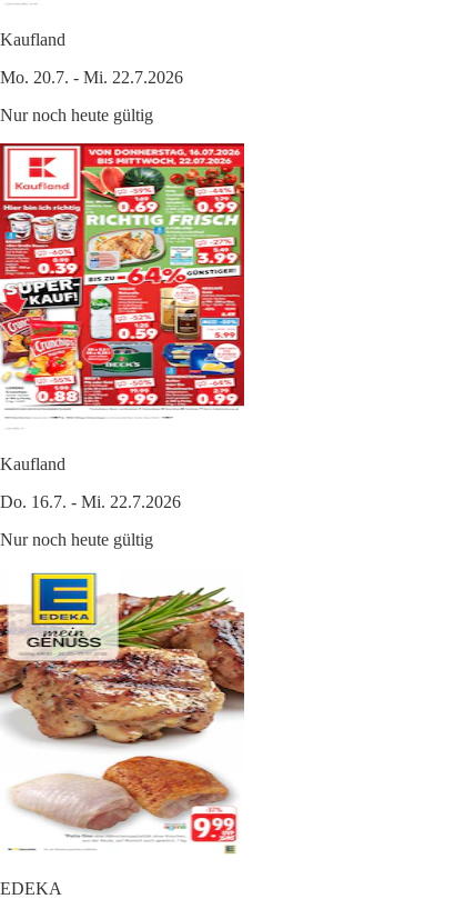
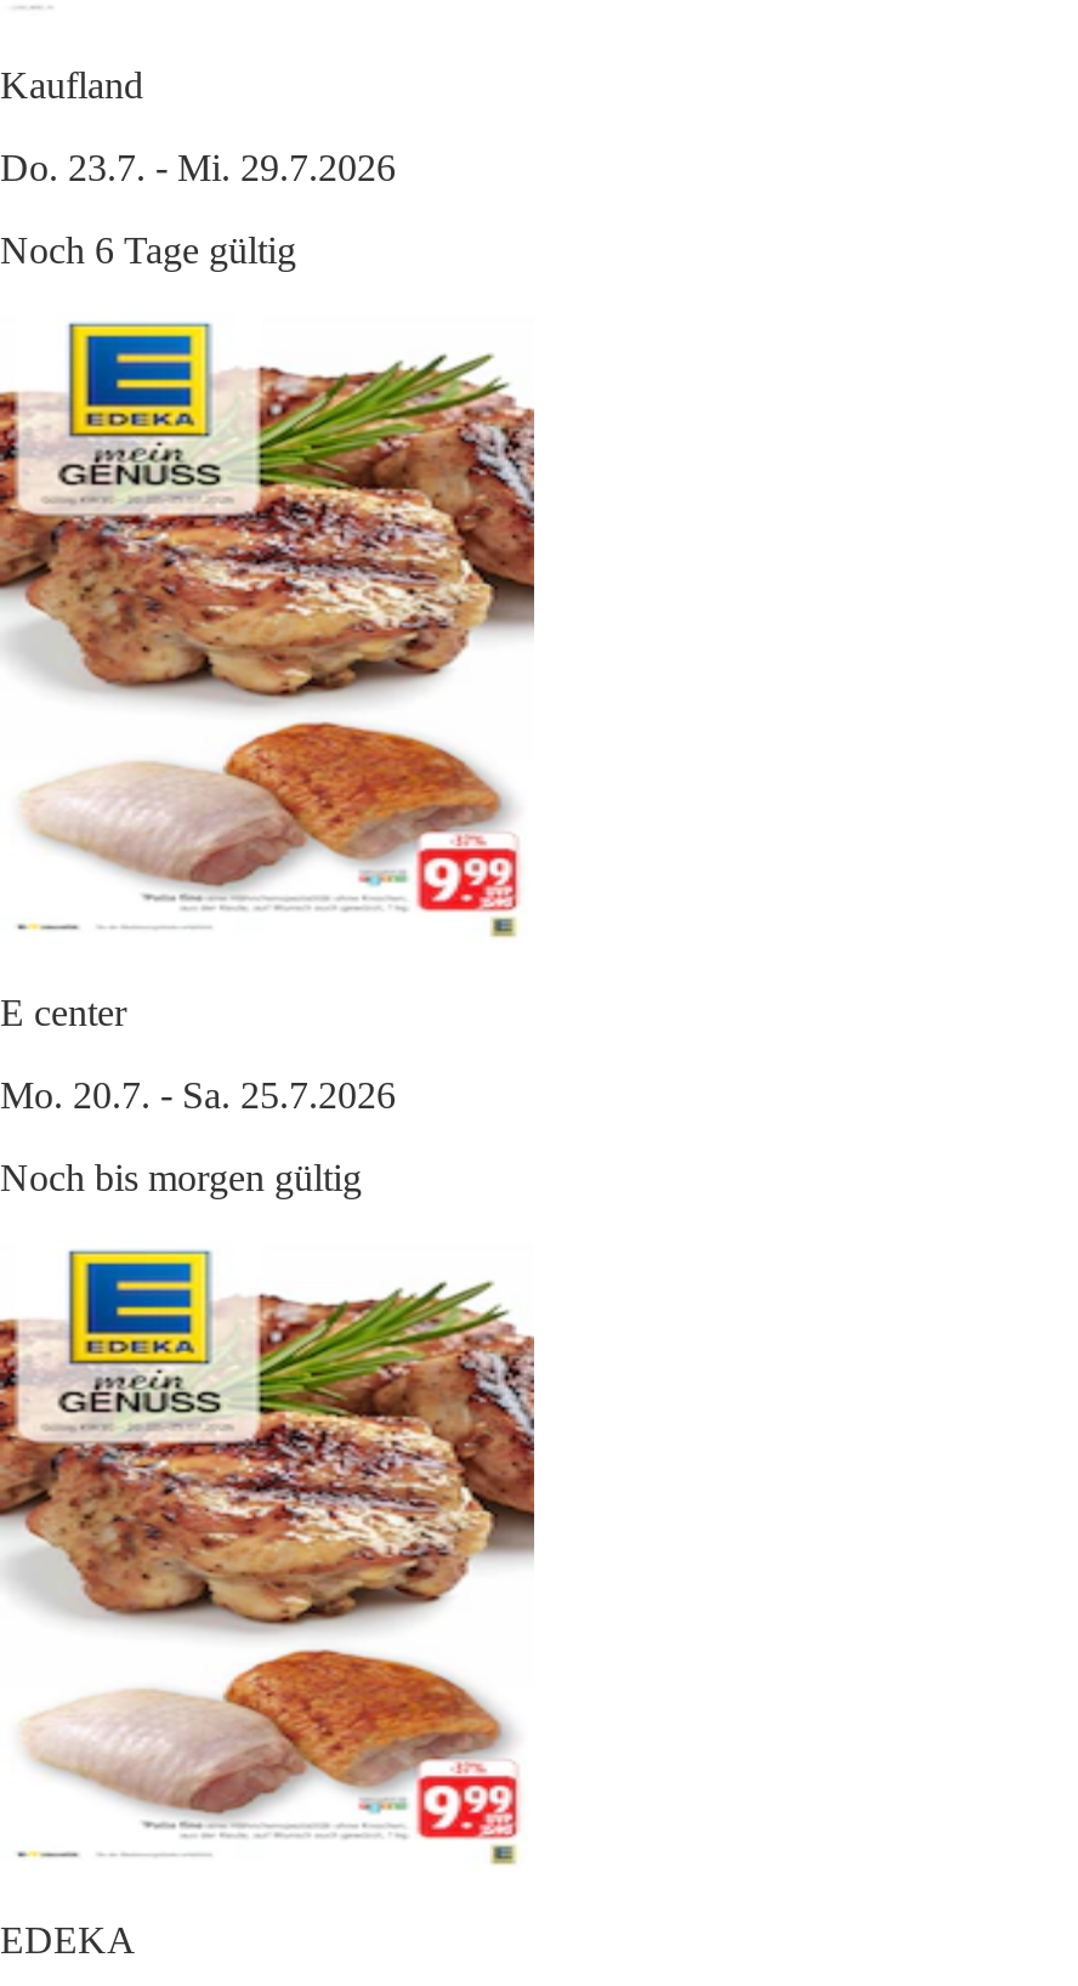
- Mo. 20.7. - Mi. 22.7.2026
+ Do. 23.7. - Mi. 29.7.2026

- Nur noch heute gültig
+ Noch 6 Tage gültig

- [image]
- Kaufland
+ [image]
+ E center

- Do. 16.7. - Mi. 22.7.2026
+ Mo. 20.7. - Sa. 25.7.2026

- Nur noch heute gültig
+ Noch bis morgen gültig
